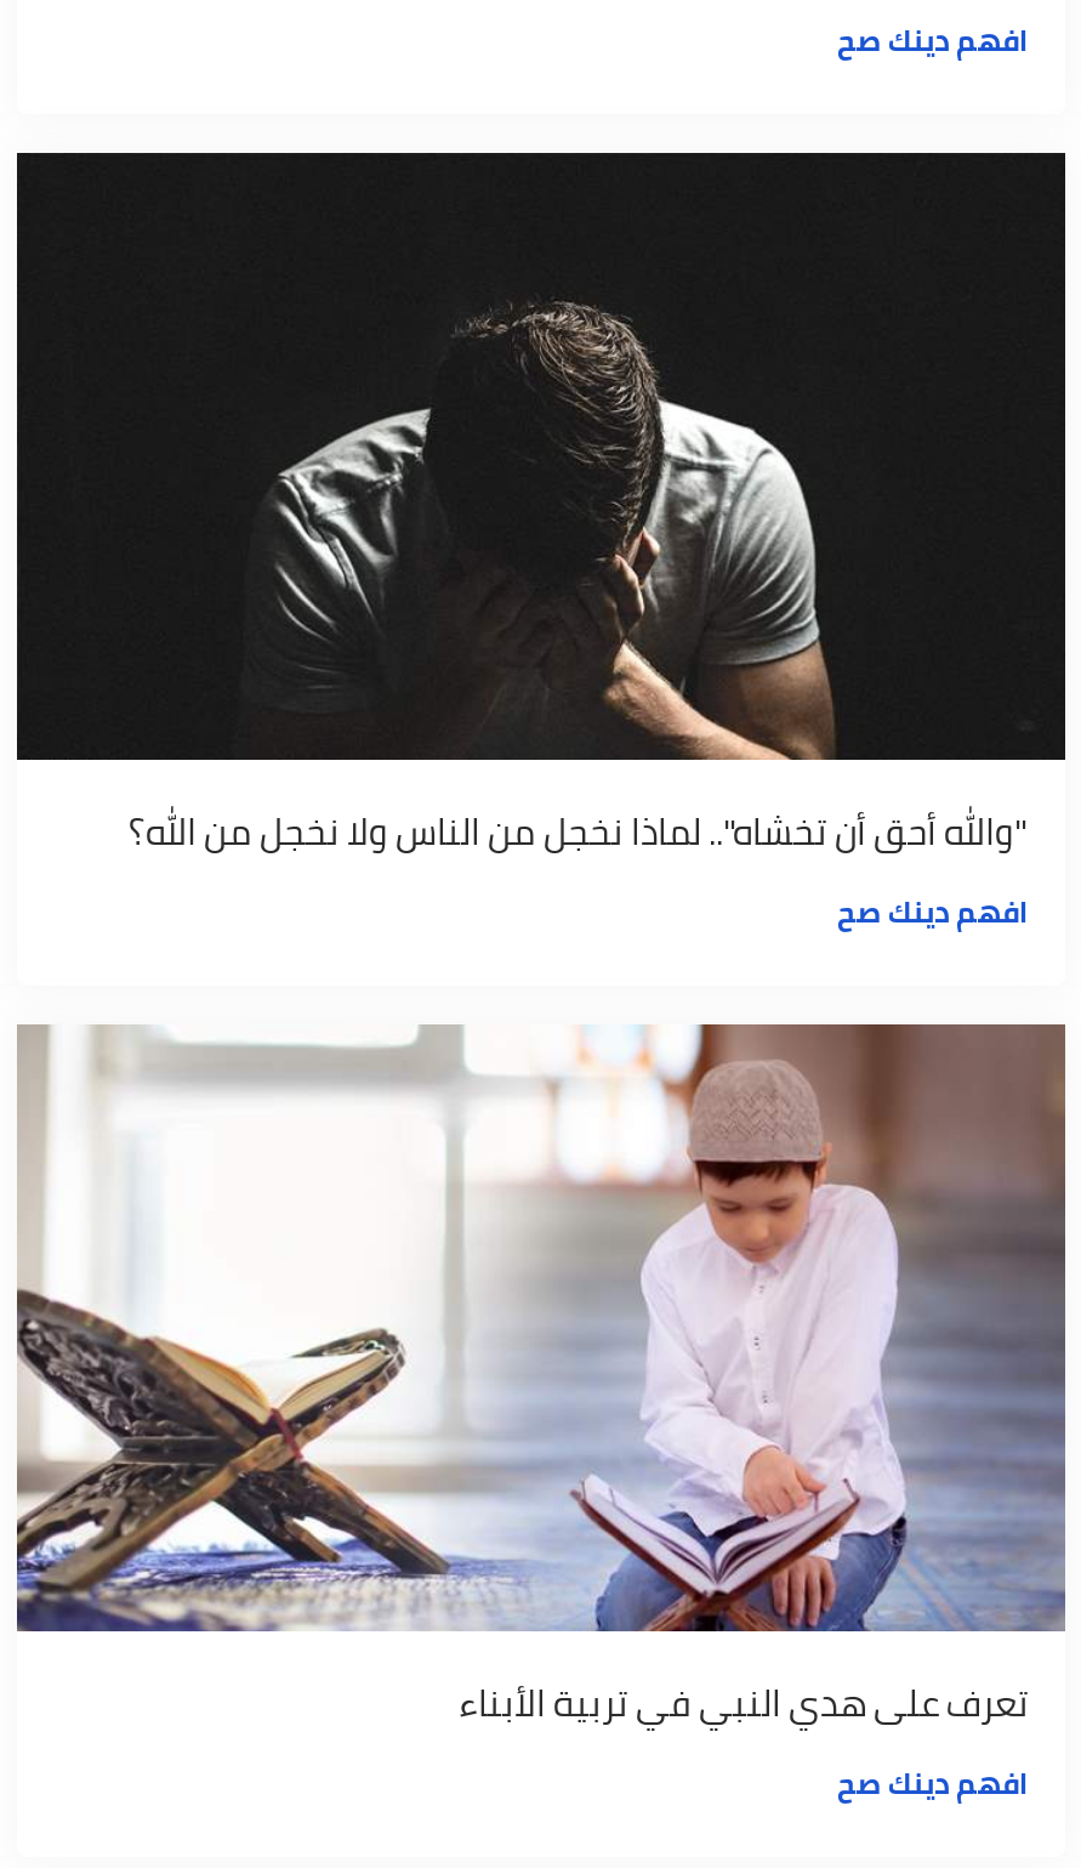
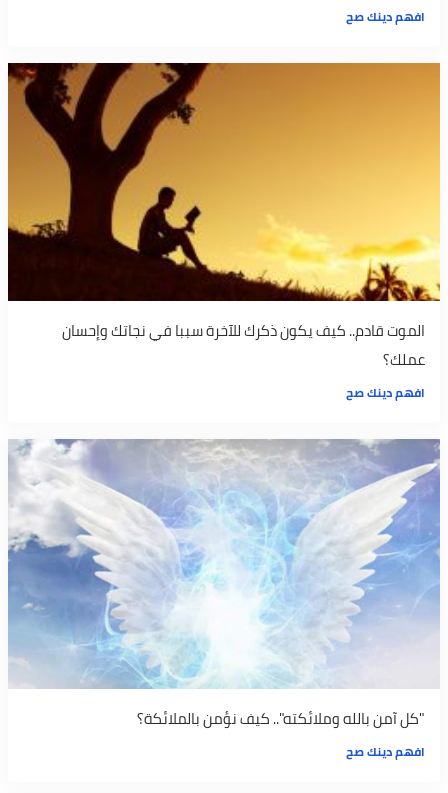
- [image]
- "والله أحق أن تخشاه".. لماذا نخجل من الناس ولا نخجل من الله؟
+ [image]
+ الموت قادم.. كيف يكون ذكرك للآخرة سببا في نجاتك وإحسان
+ عملك؟

- [image]
- تعرف على هدي النبي في تربية الأبناء
+ [image]
+ "كل آمن بالله وملائكته".. كيف نؤمن بالملائكة؟
